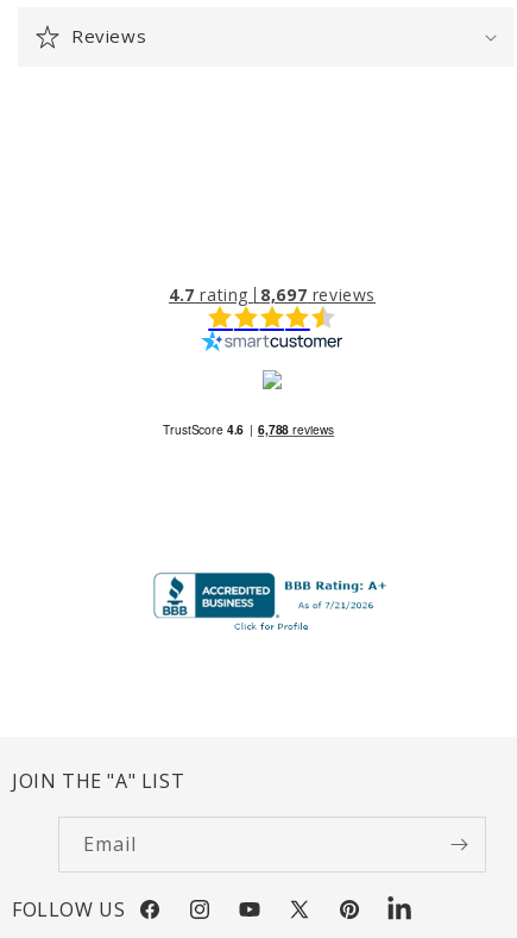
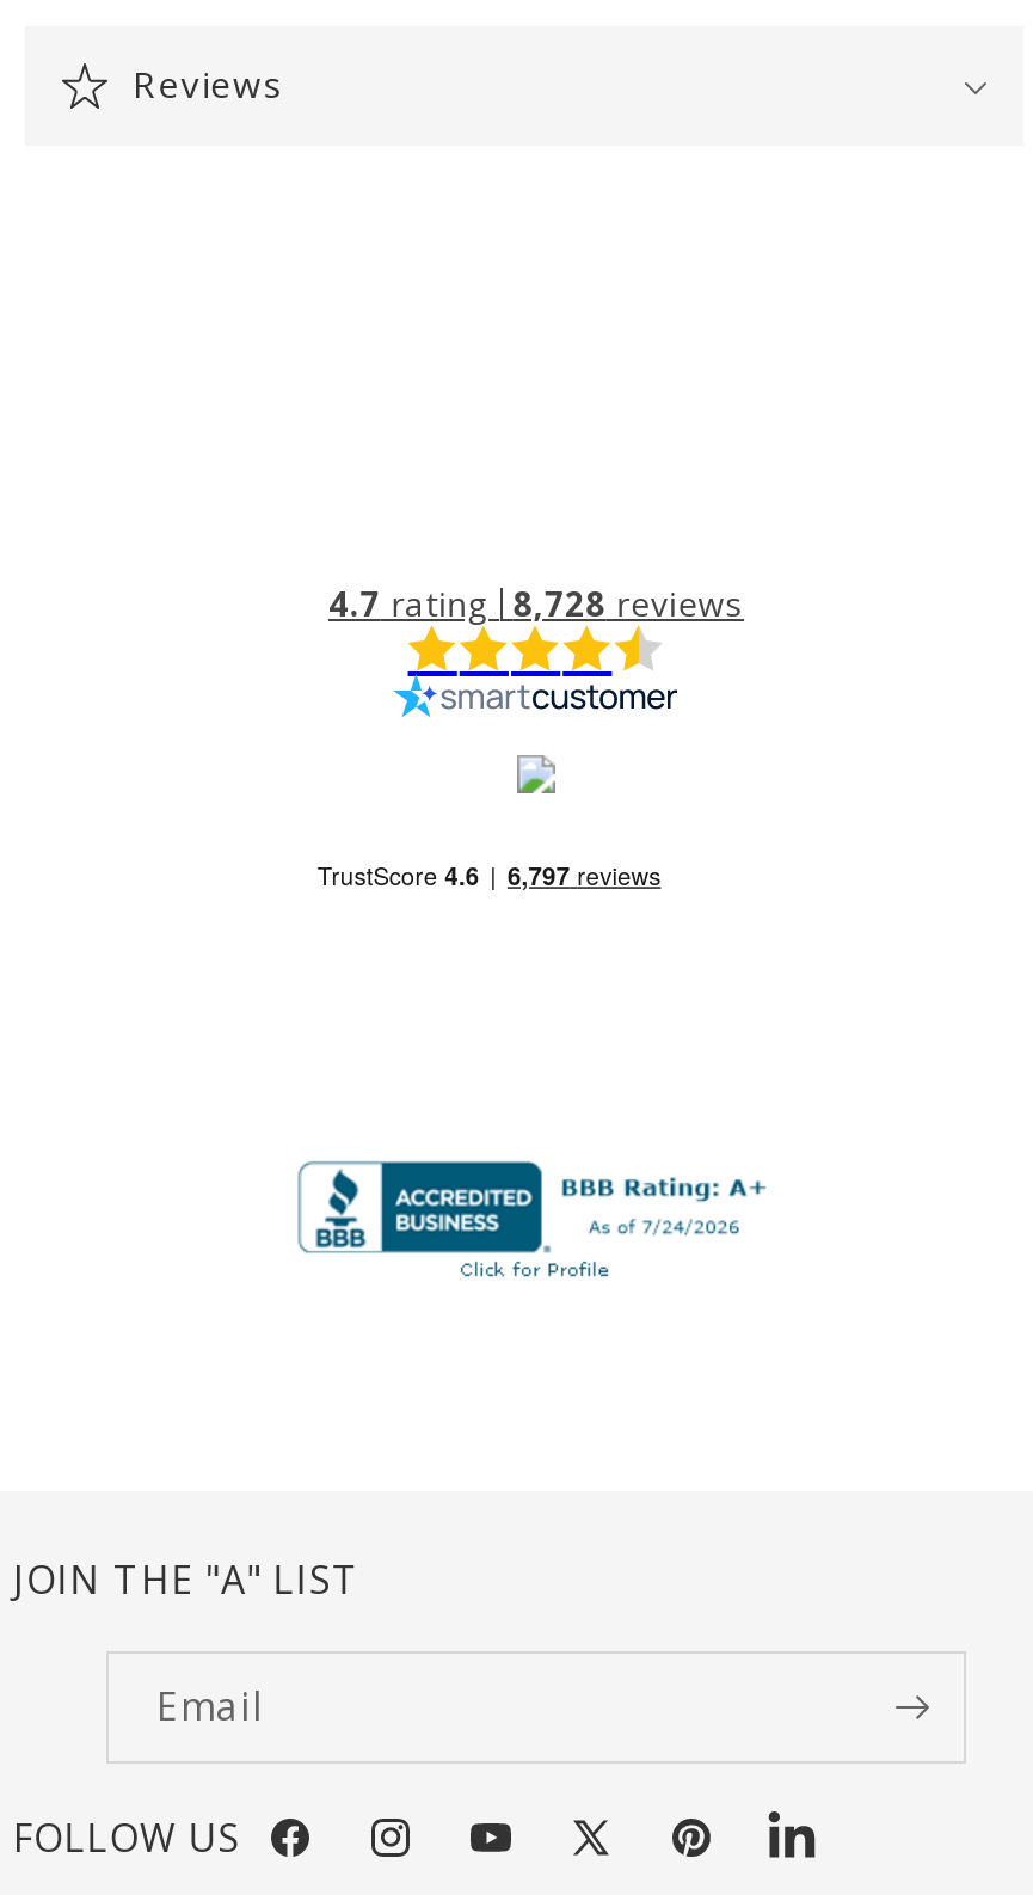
- 4.7 rating 8,697 reviews
+ 4.7 rating 8,728 reviews
